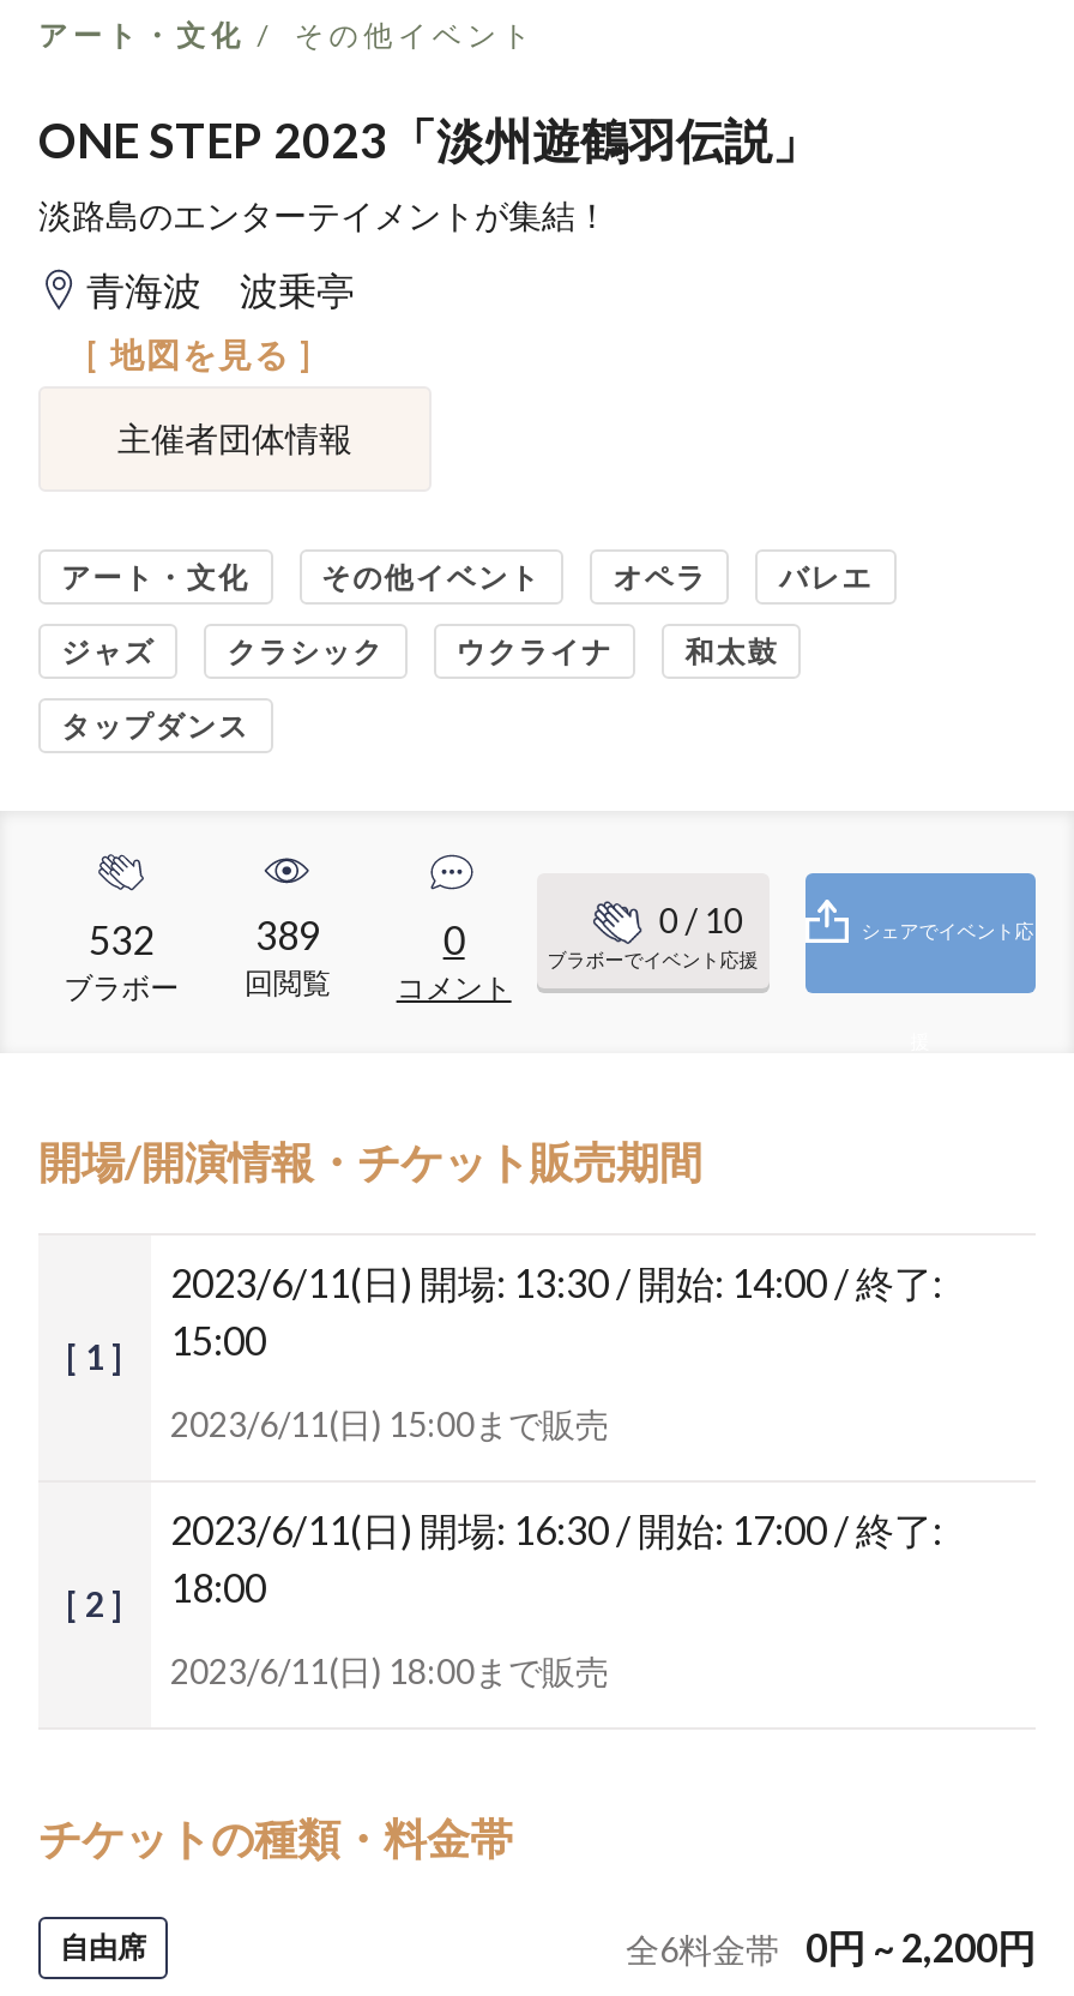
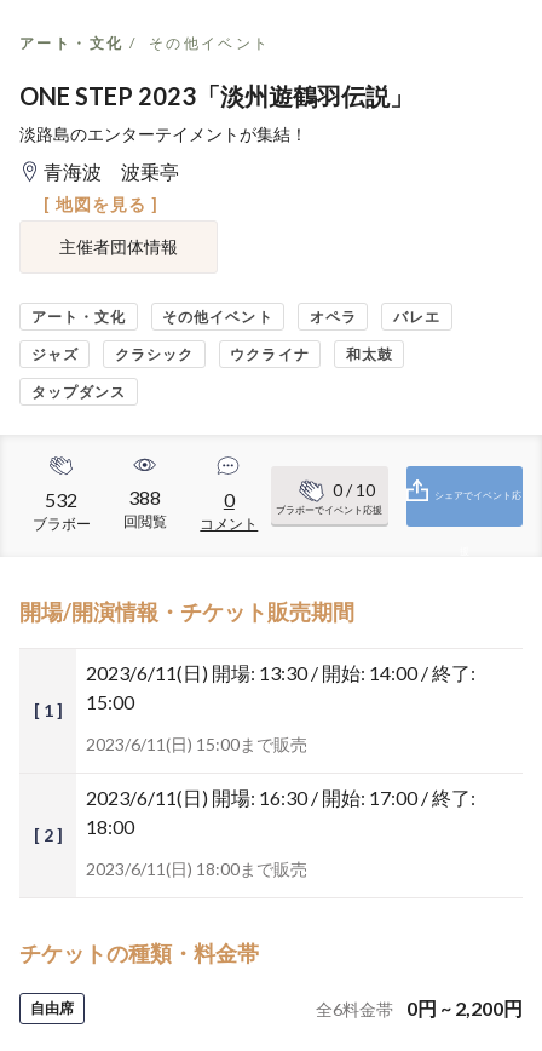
- 389
+ 388
